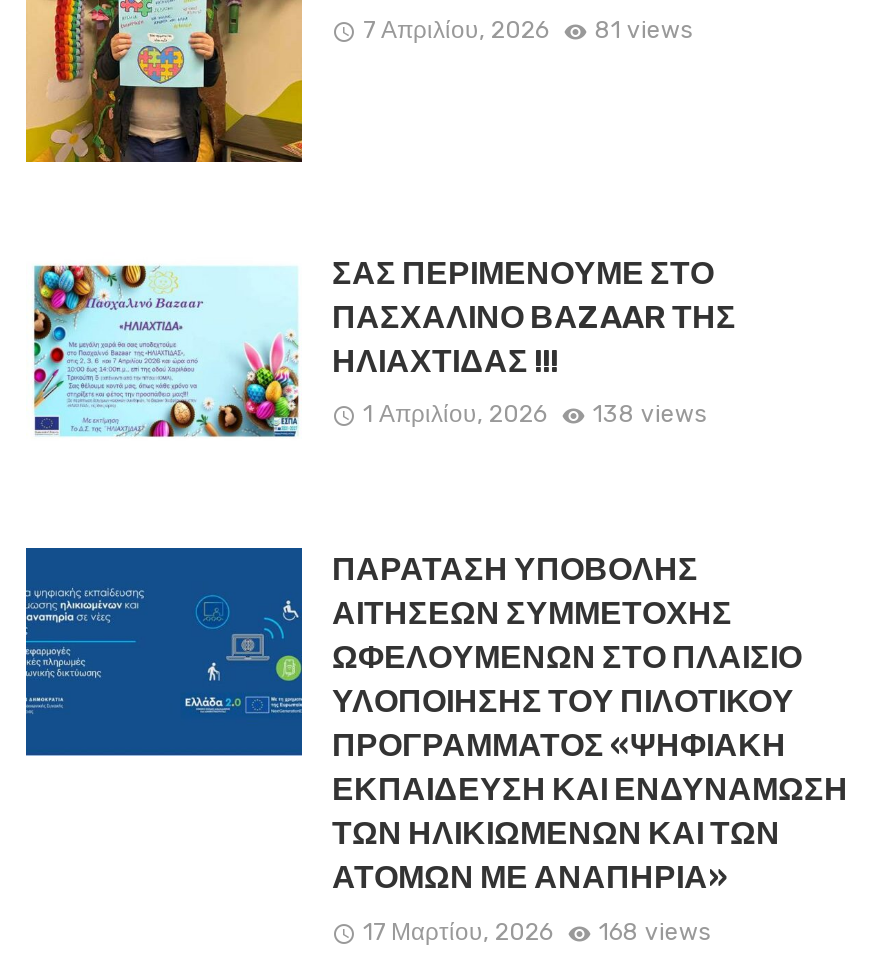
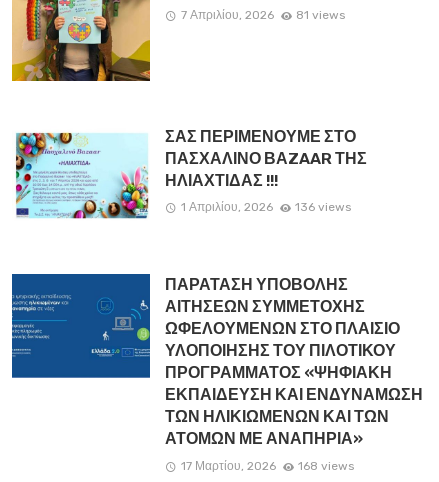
- 1 Απριλίου, 2026 138 views
+ 1 Απριλίου, 2026 136 views
